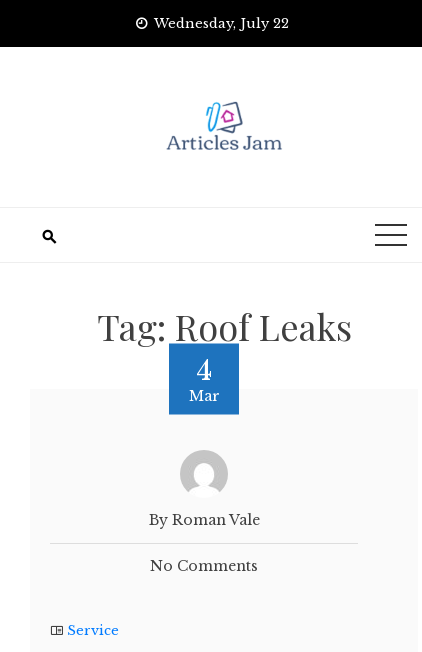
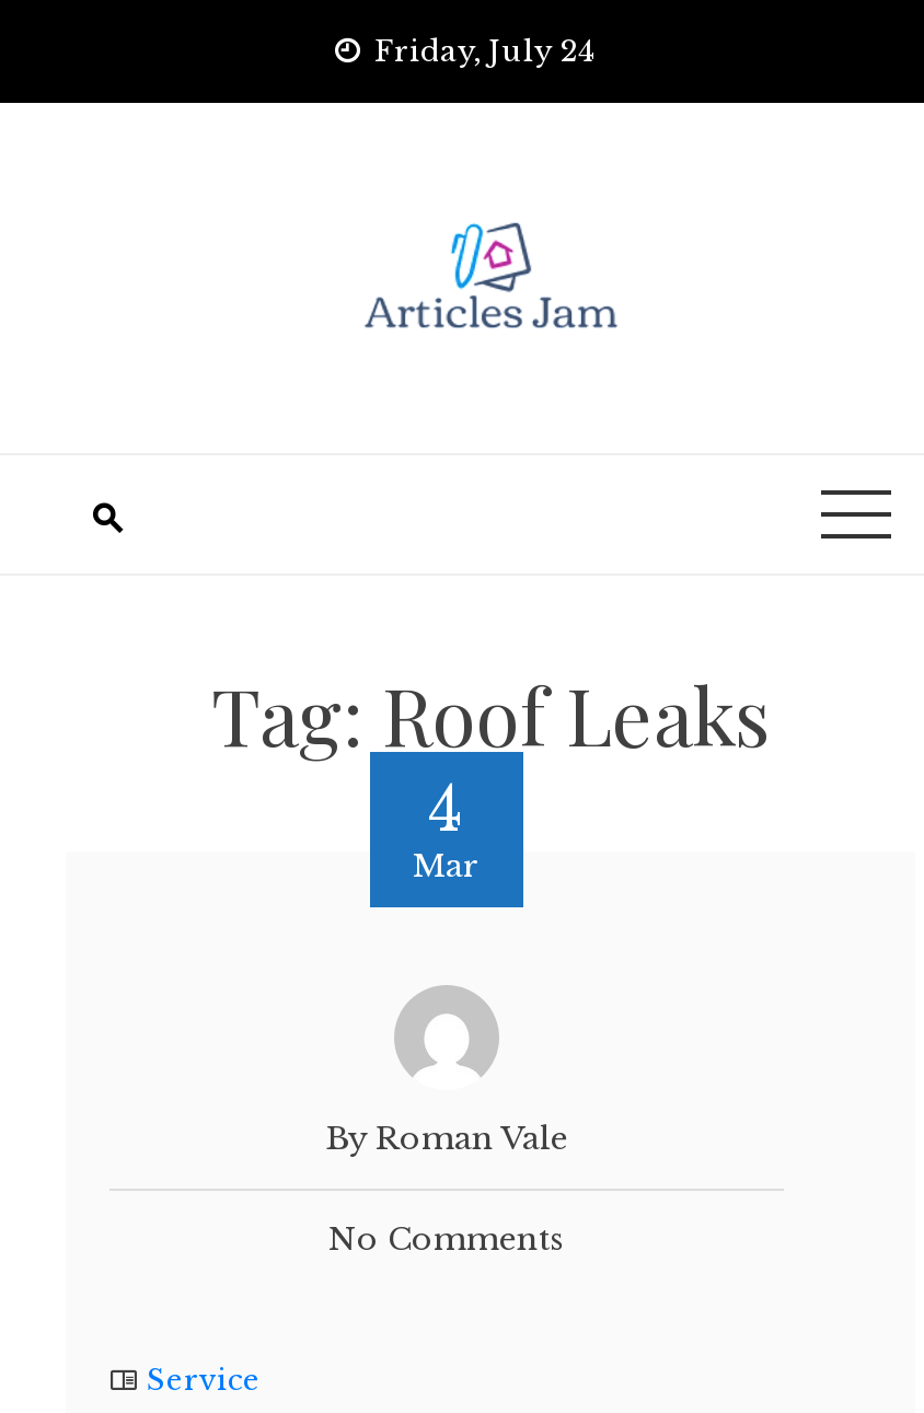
- Wednesday, July 22
+ Friday, July 24
